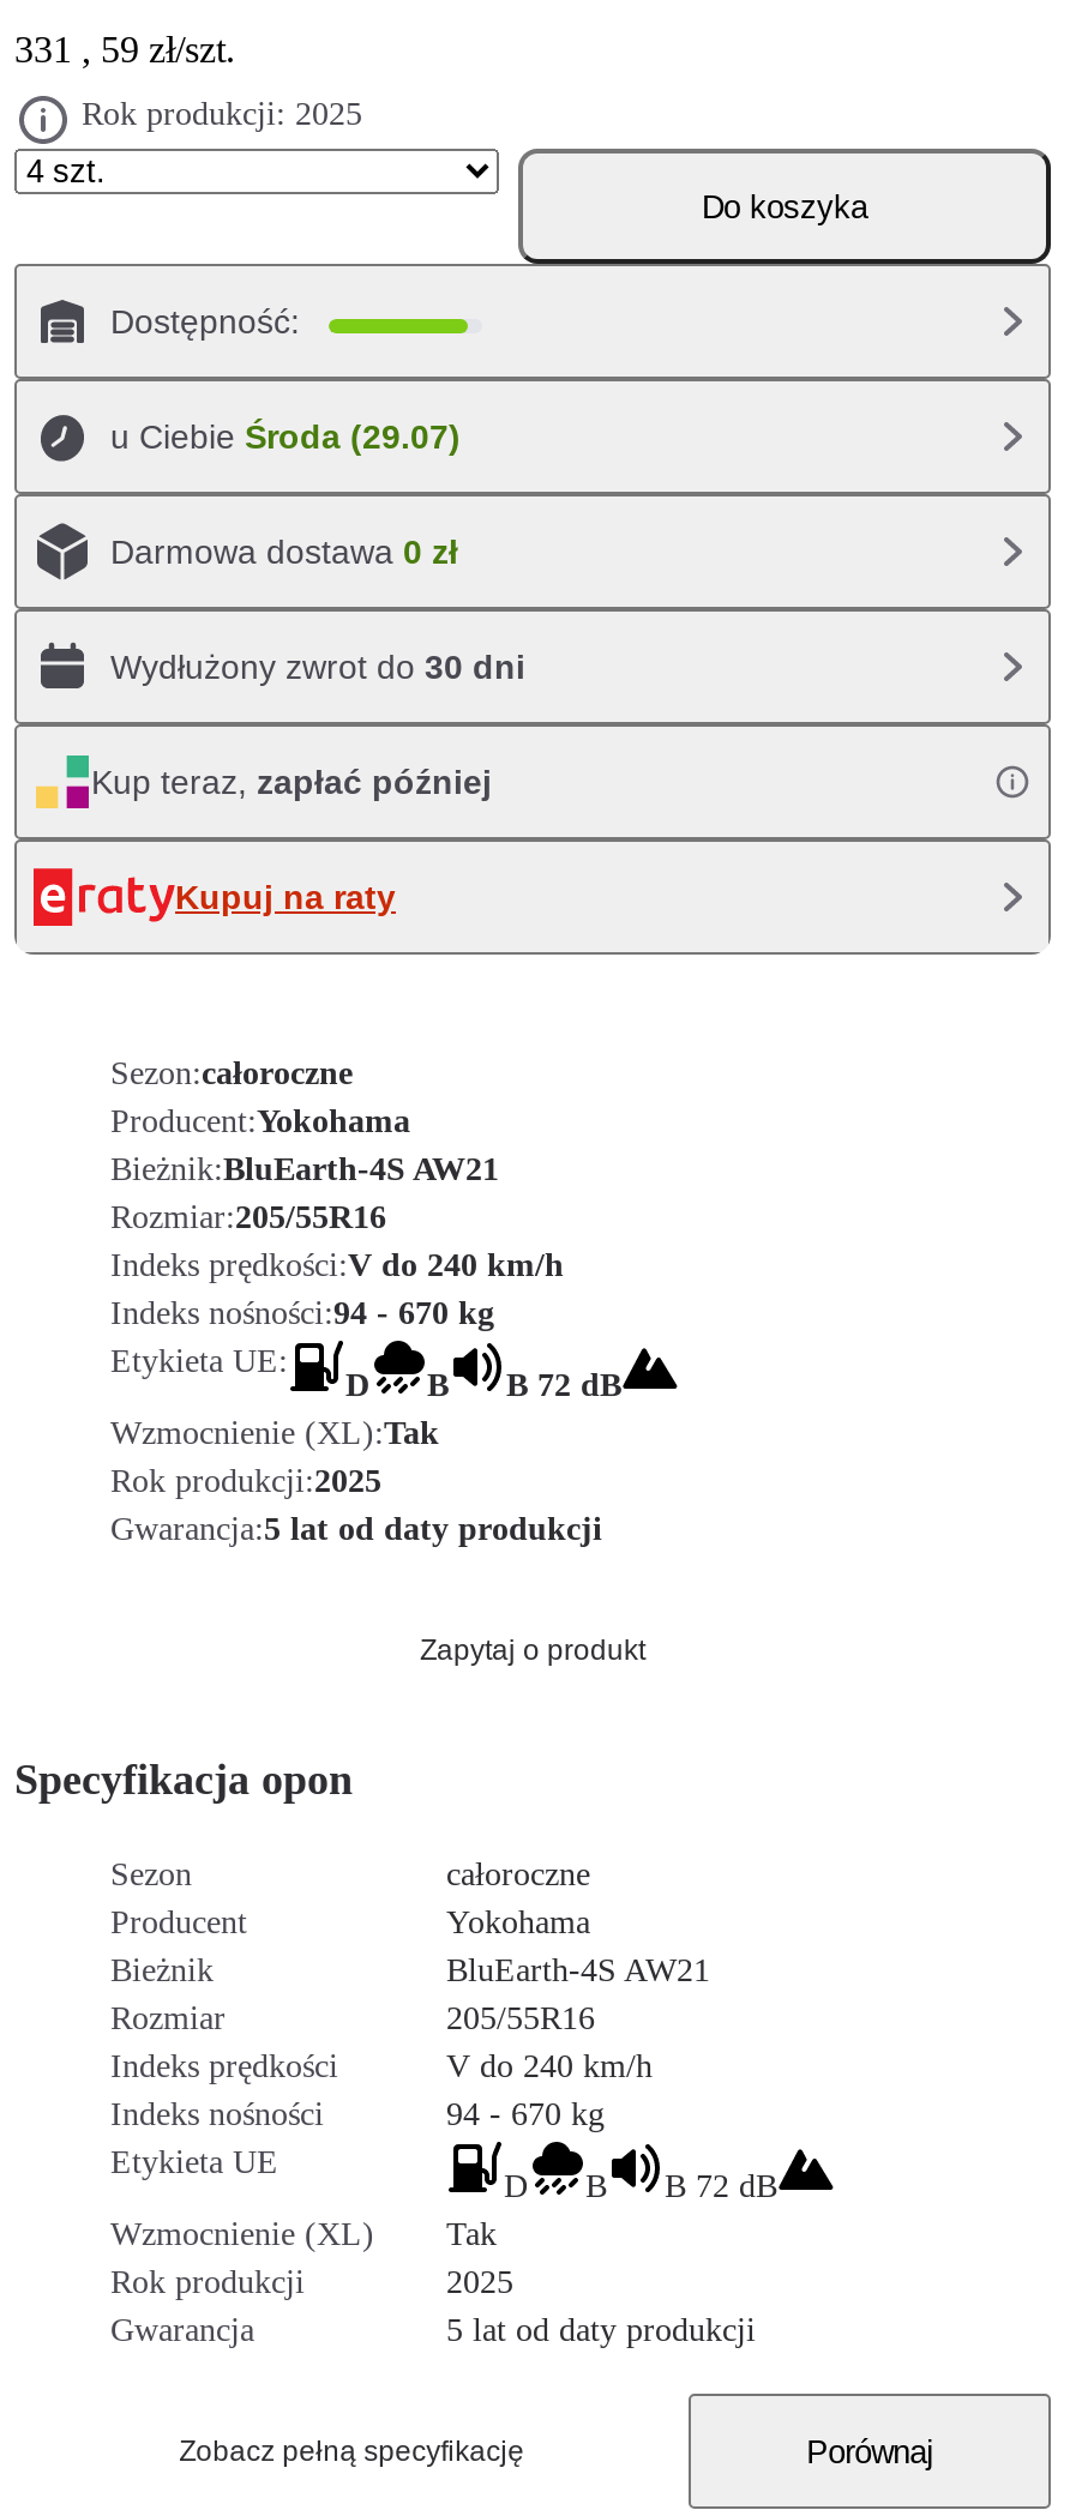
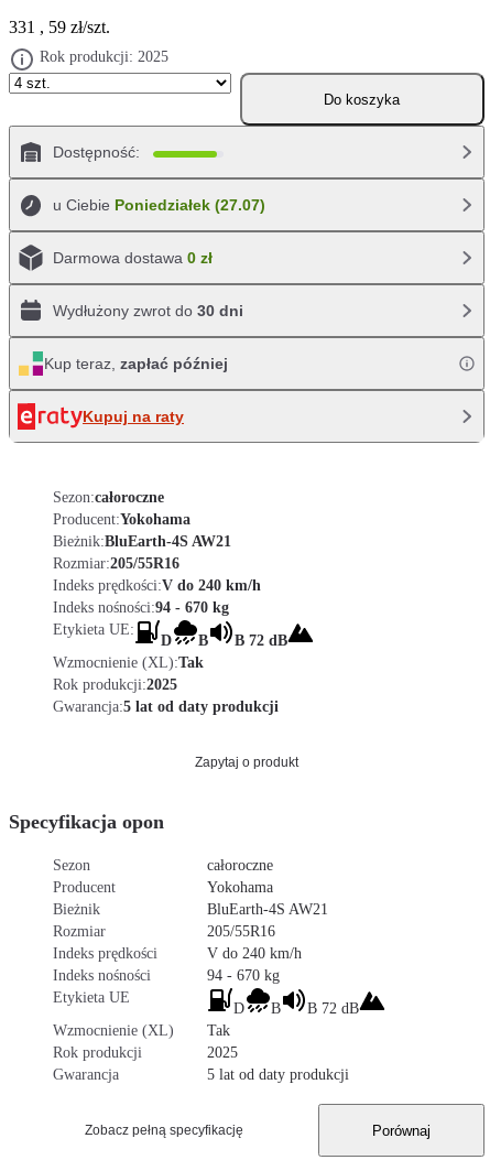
- u Ciebie Środa (29.07)
+ u Ciebie Poniedziałek (27.07)
